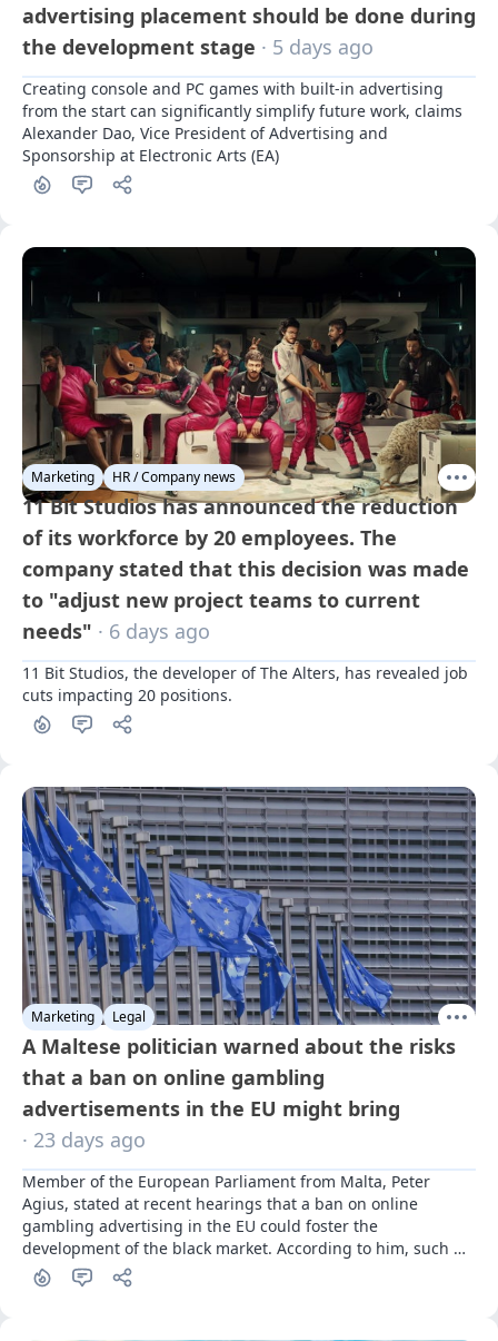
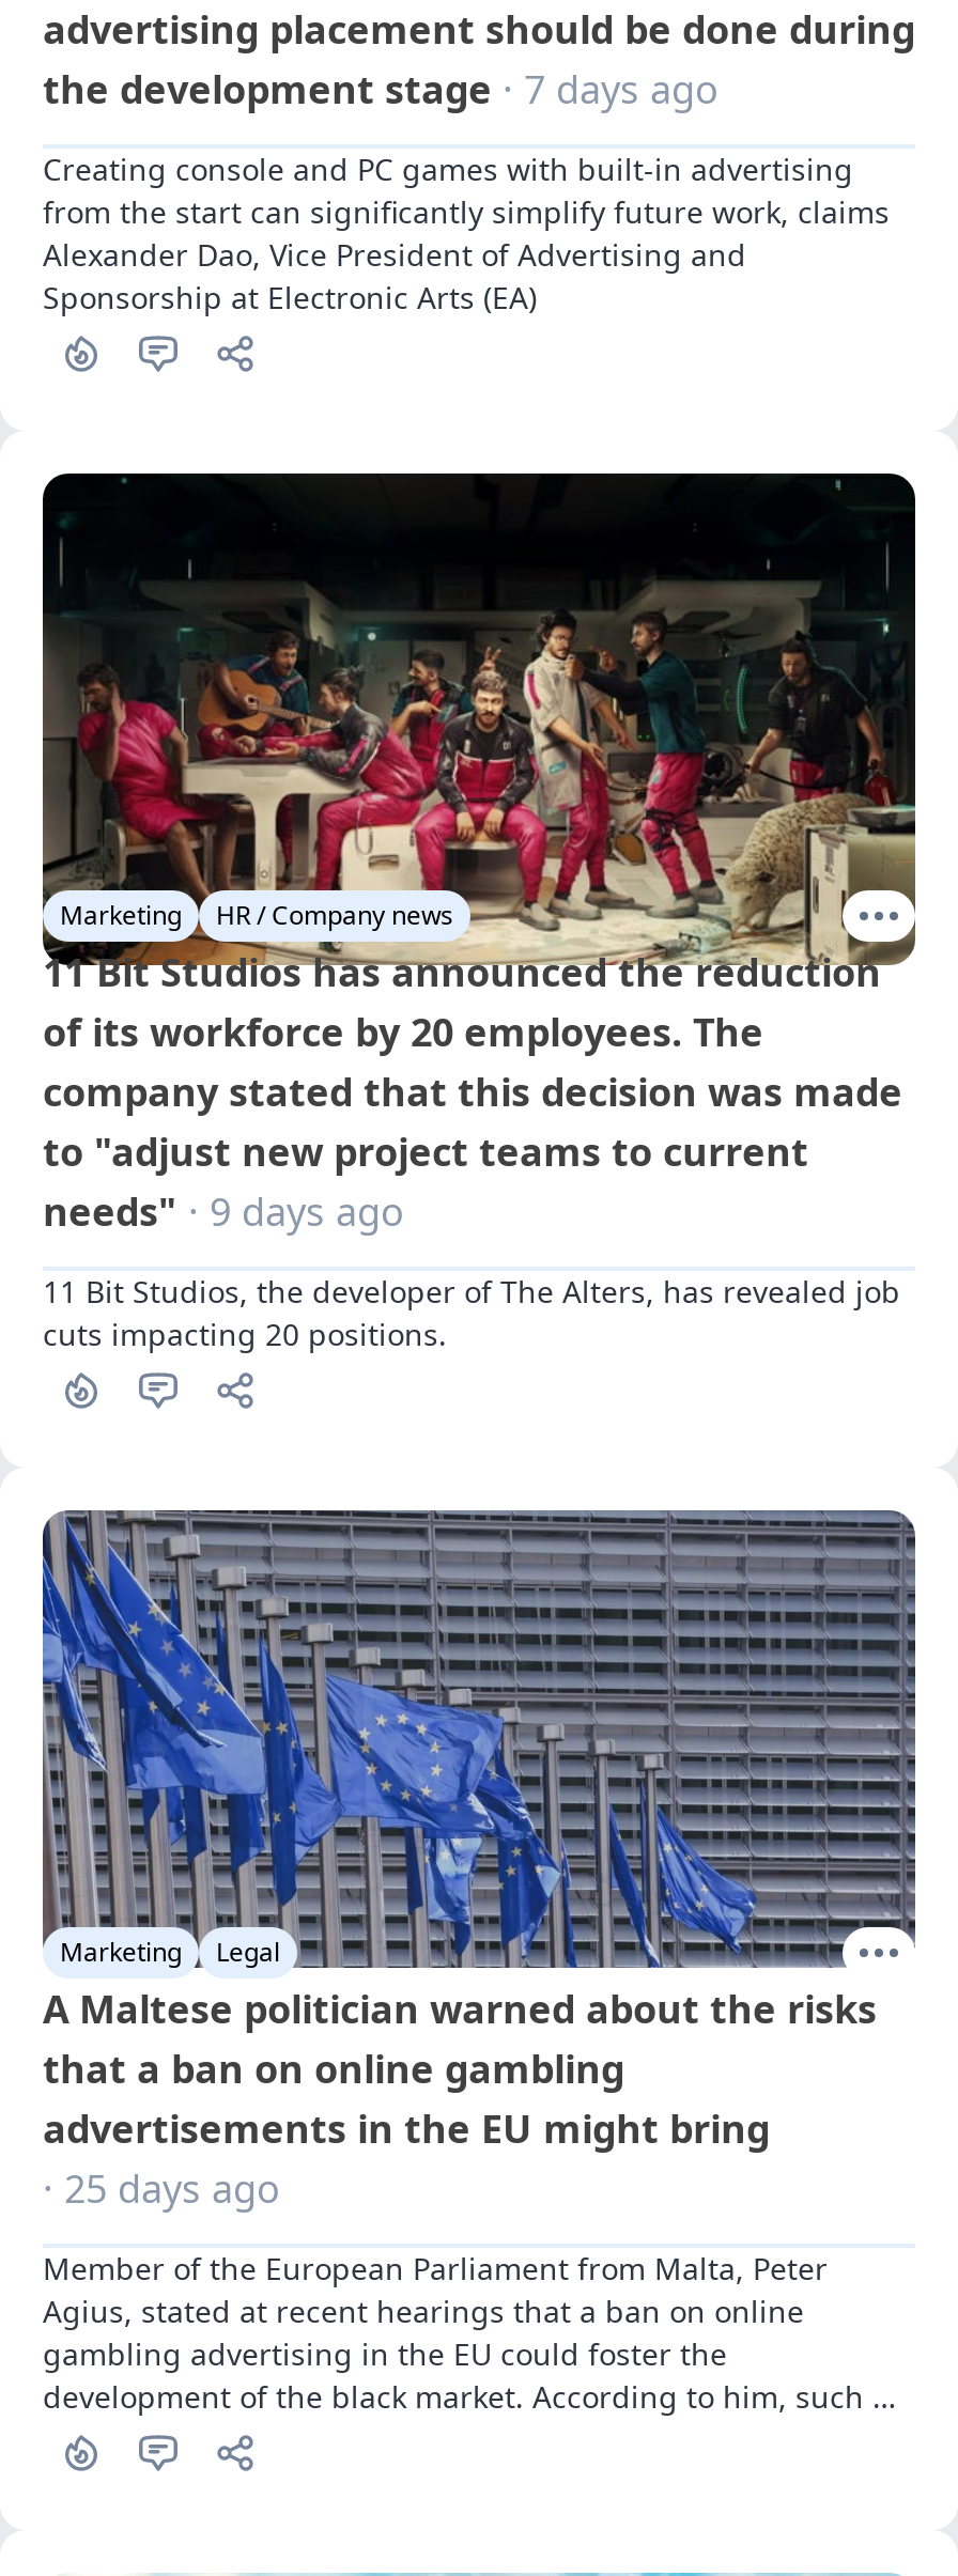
- the development stage · 5 days ago
+ the development stage · 7 days ago

- needs" · 6 days ago
+ needs" · 9 days ago

- · 23 days ago
+ · 25 days ago
